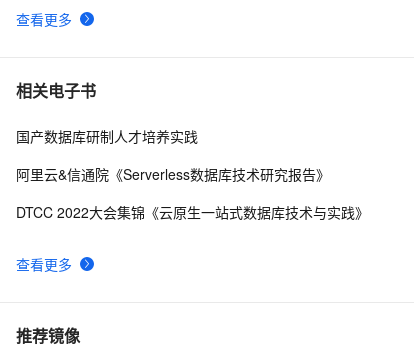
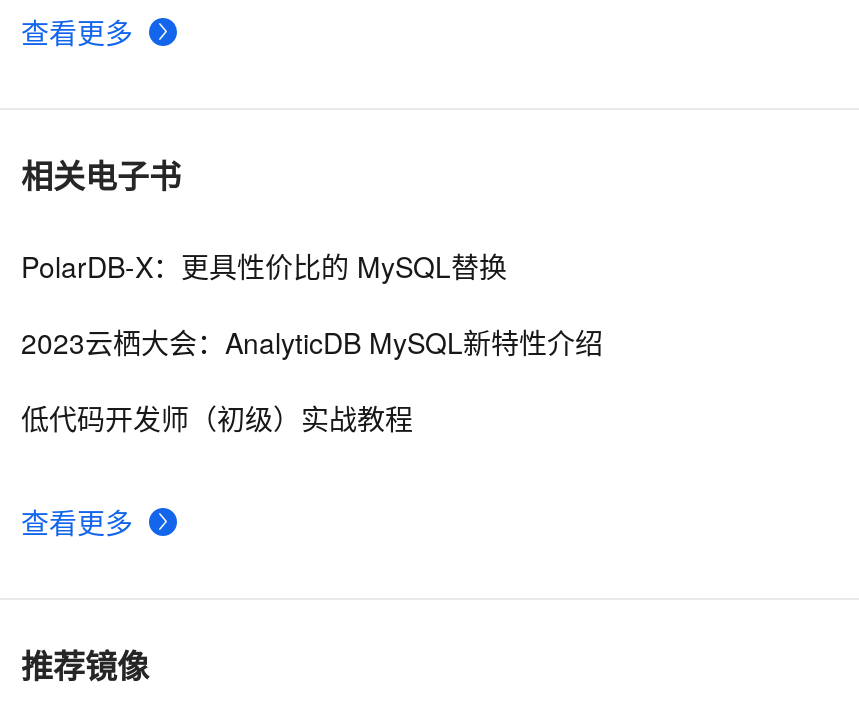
- 国产数据库研制人才培养实践
+ PolarDB-X：更具性价比的 MySQL替换

- 阿里云&信通院《Serverless数据库技术研究报告》
+ 2023云栖大会：AnalyticDB MySQL新特性介绍

- DTCC 2022大会集锦《云原生一站式数据库技术与实践》
+ 低代码开发师（初级）实战教程
